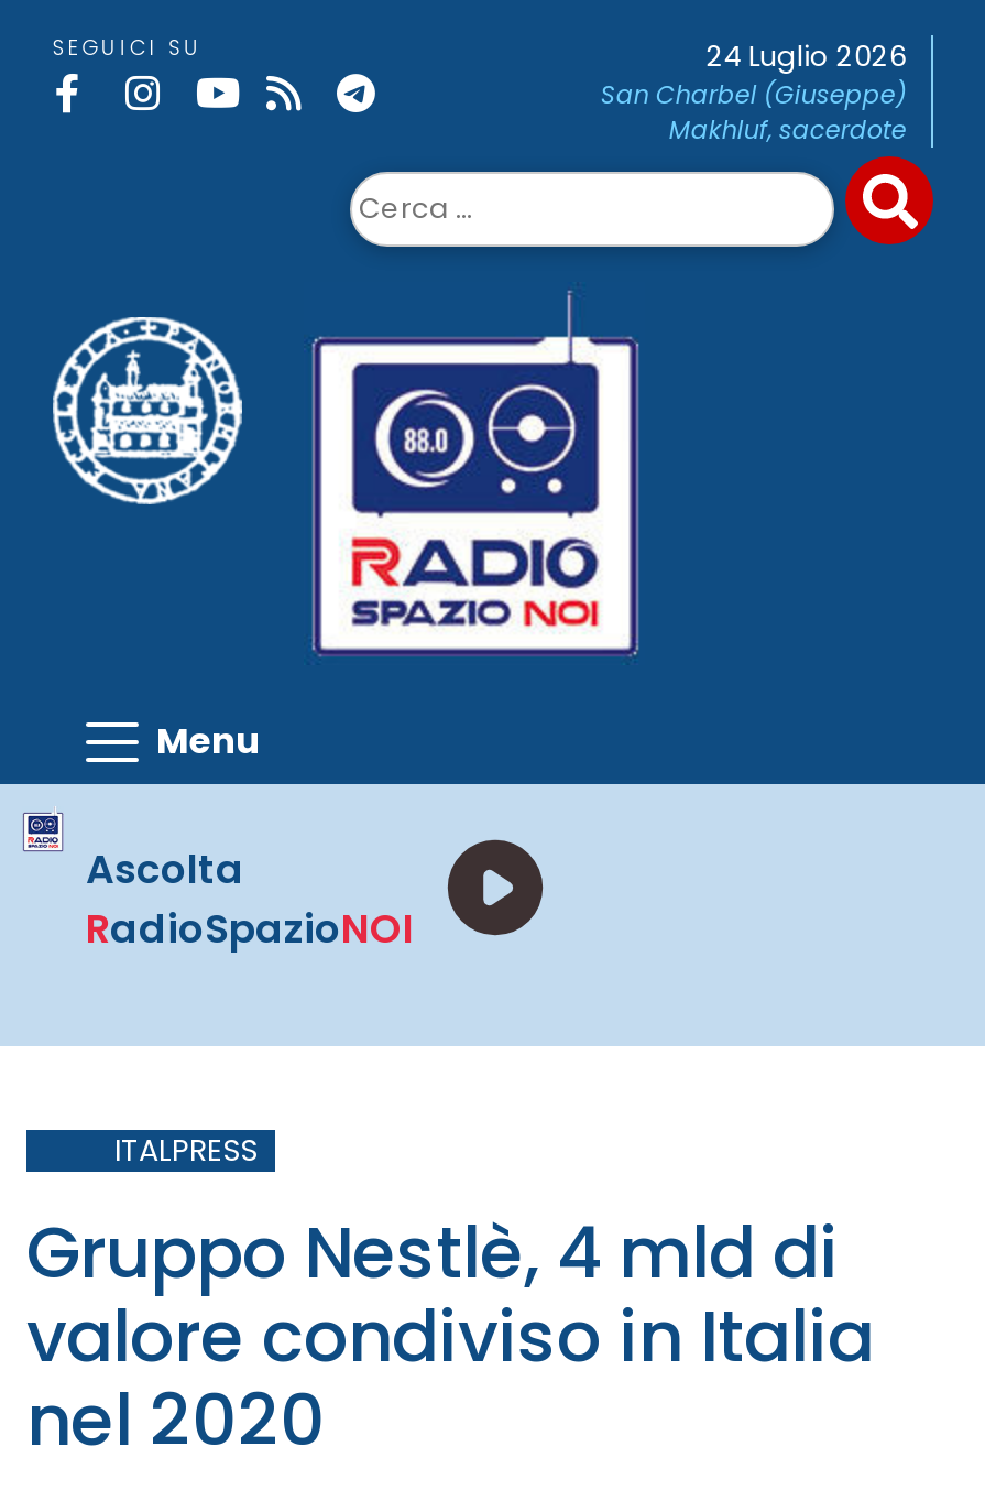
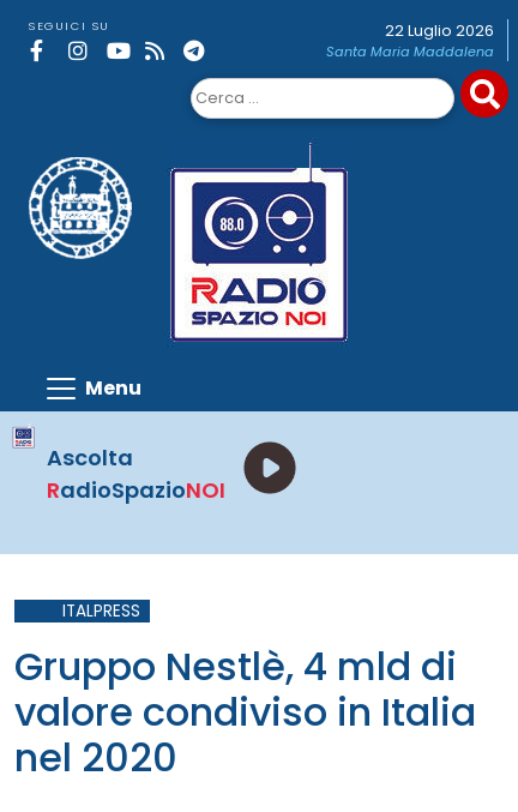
- 24 Luglio 2026
- San Charbel (Giuseppe)
- Makhluf, sacerdote
+ 22 Luglio 2026
+ Santa Maria Maddalena
